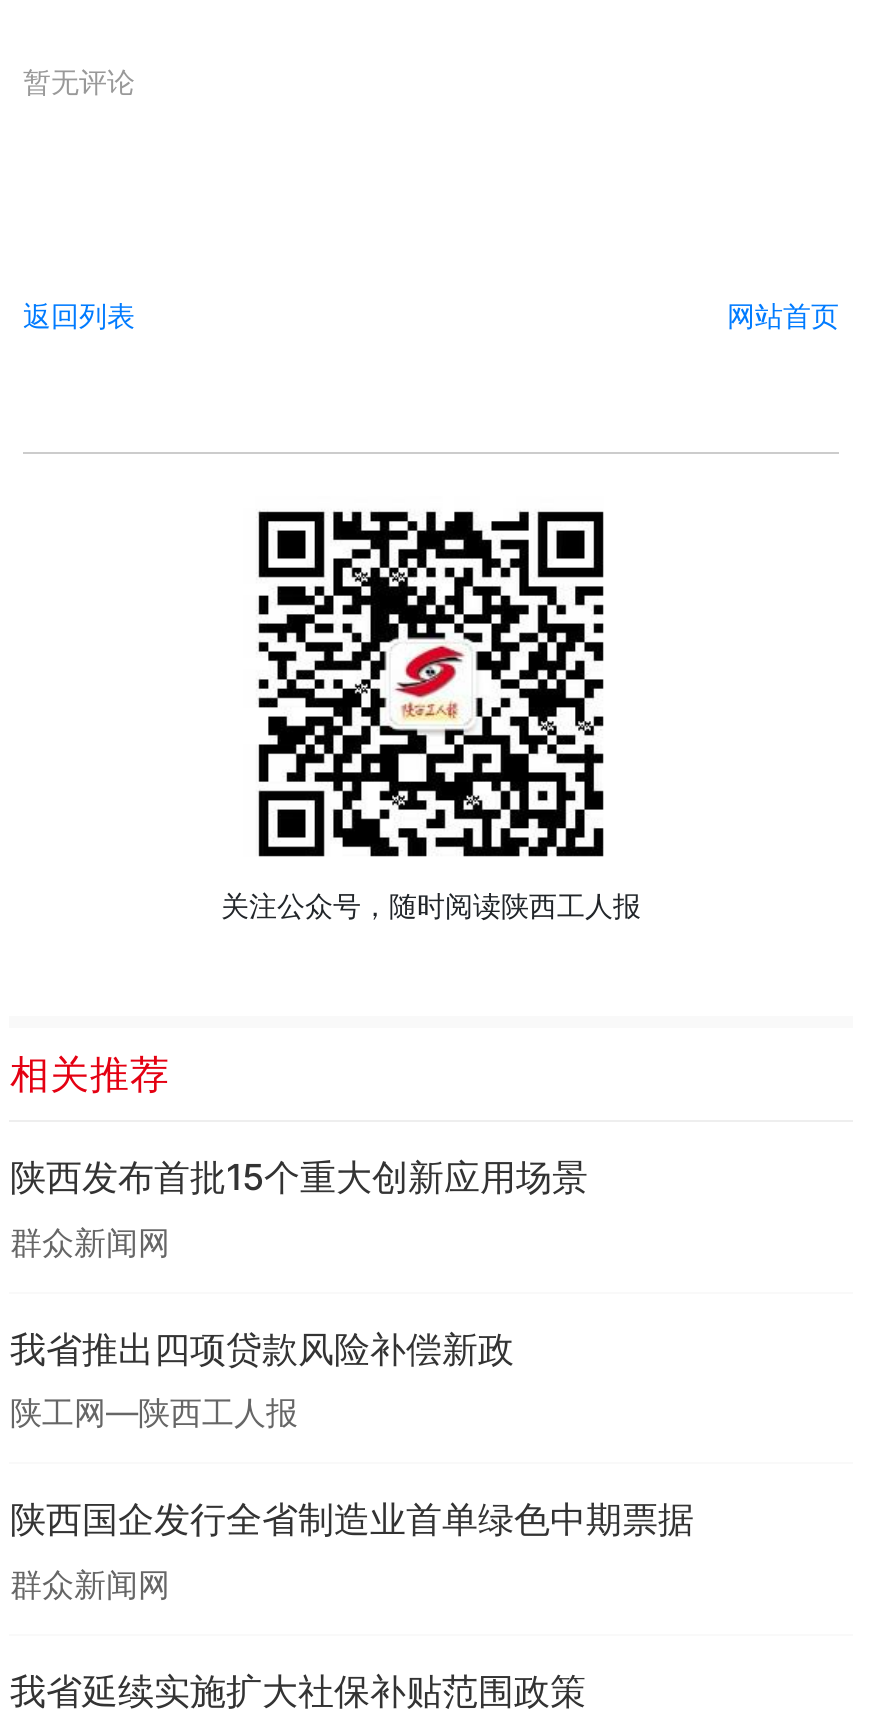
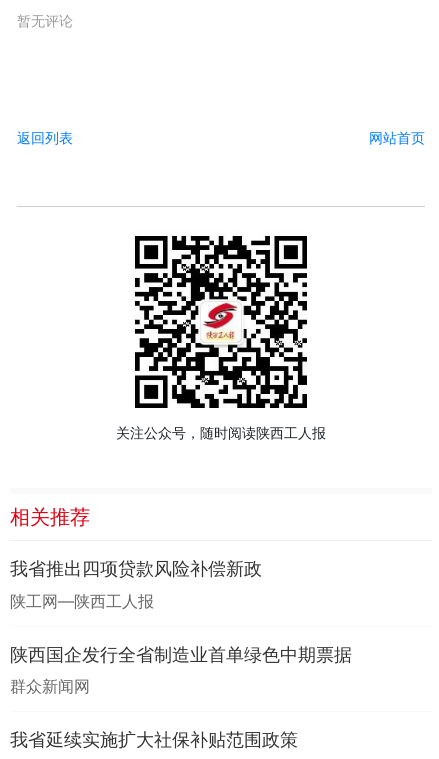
- 陕西发布首批15个重大创新应用场景
- 群众新闻网
